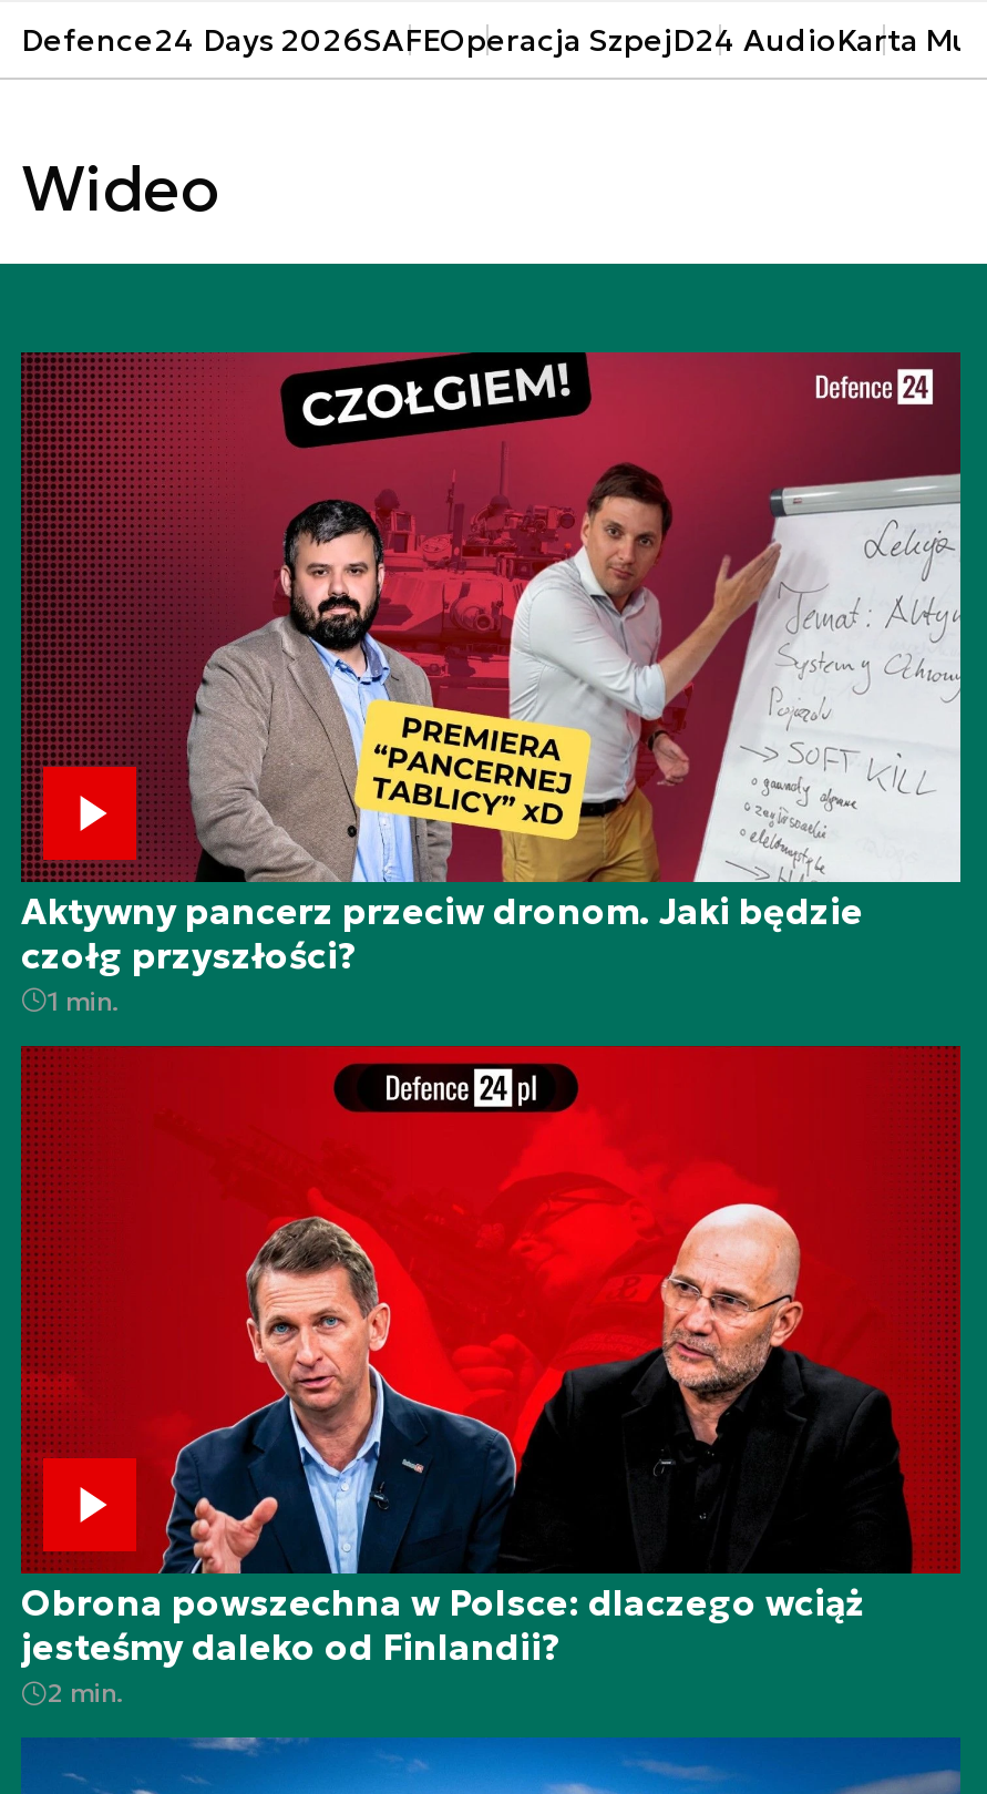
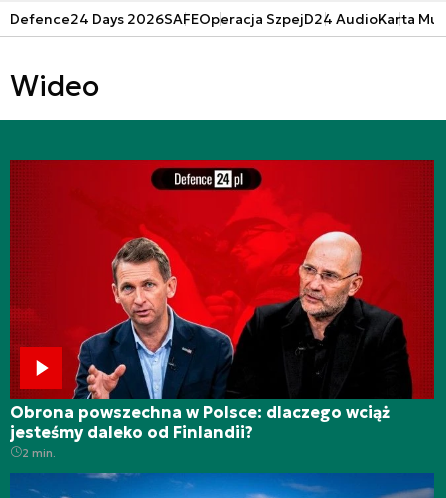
- [image]
- Aktywny pancerz przeciw dronom. Jaki będzie
- czołg przyszłości?
- 1 min.
